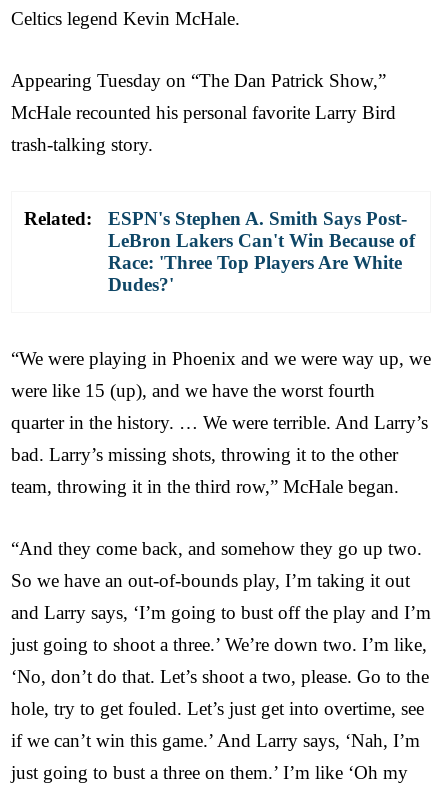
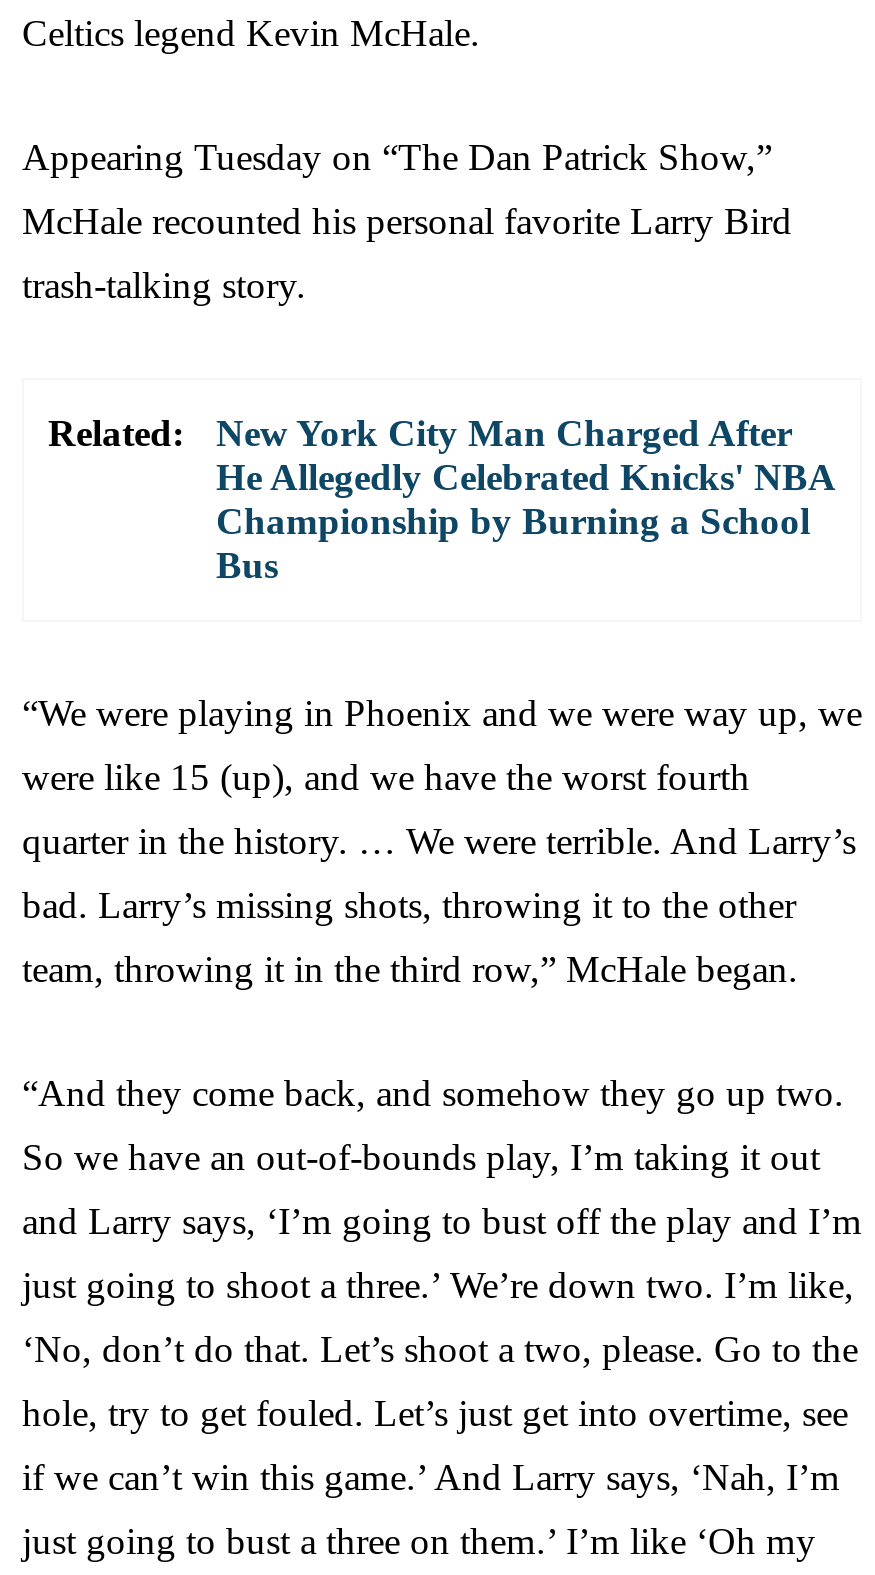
- ESPN's Stephen A. Smith Says Post-
- LeBron Lakers Can't Win Because of
- Race: 'Three Top Players Are White
- Dudes?'
+ New York City Man Charged After
+ He Allegedly Celebrated Knicks' NBA
+ Championship by Burning a School
+ Bus
